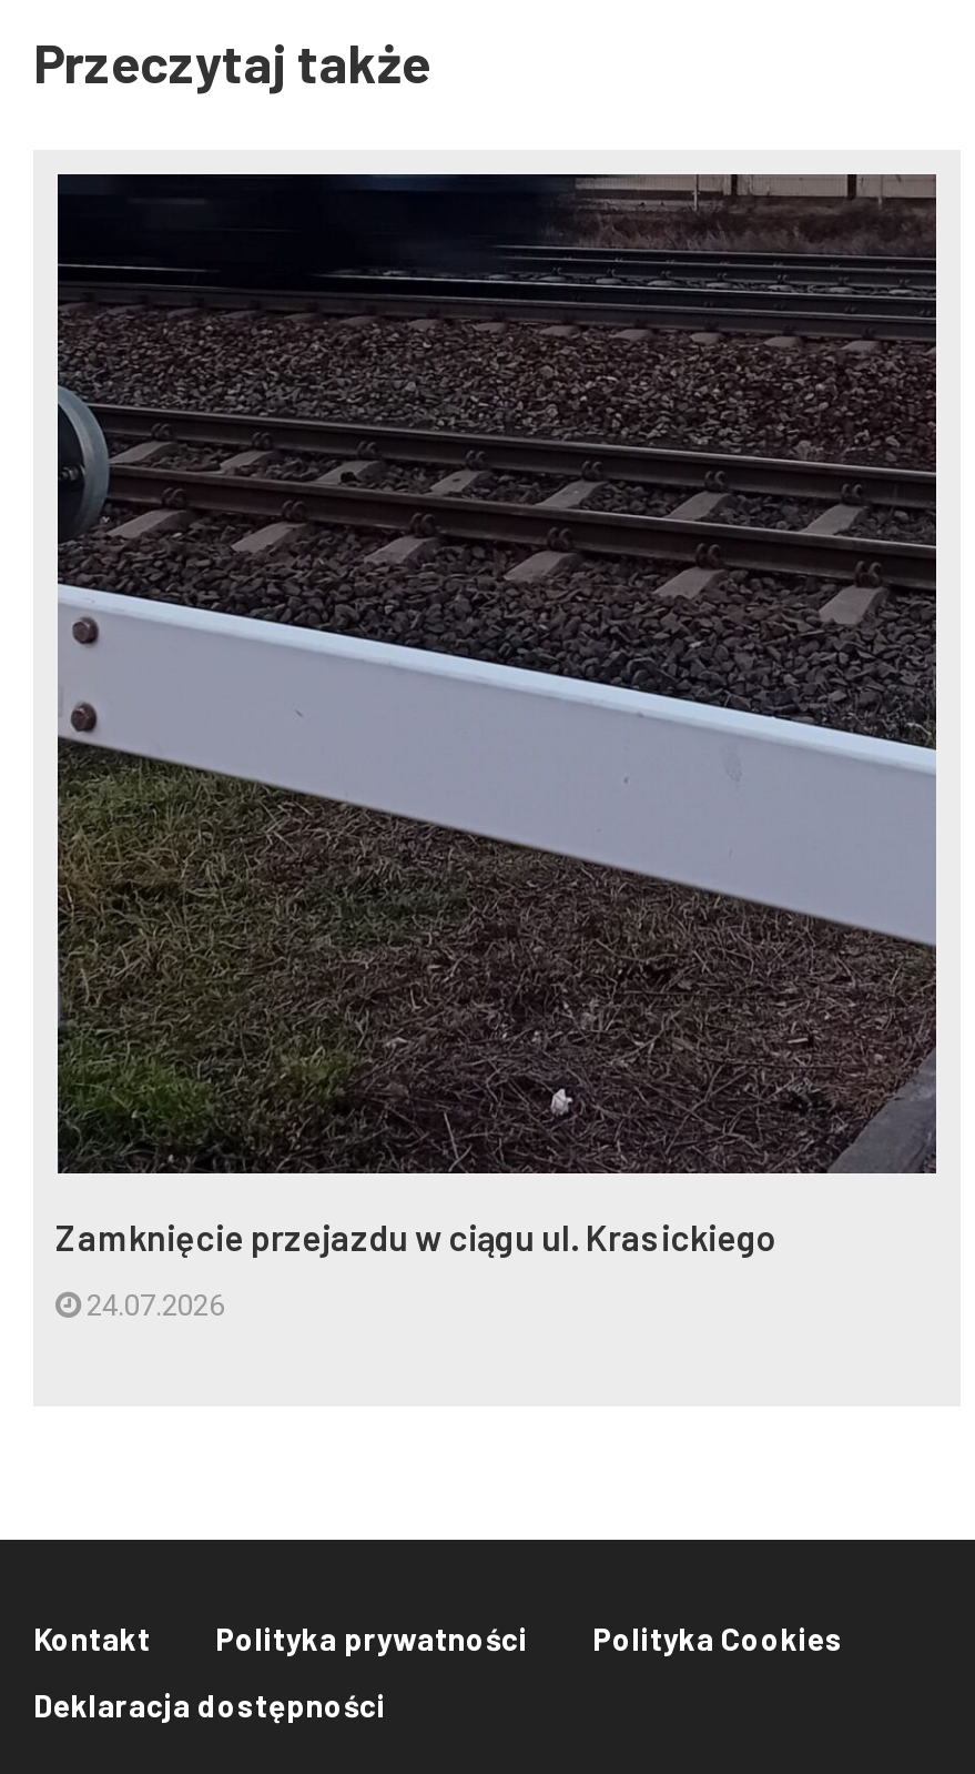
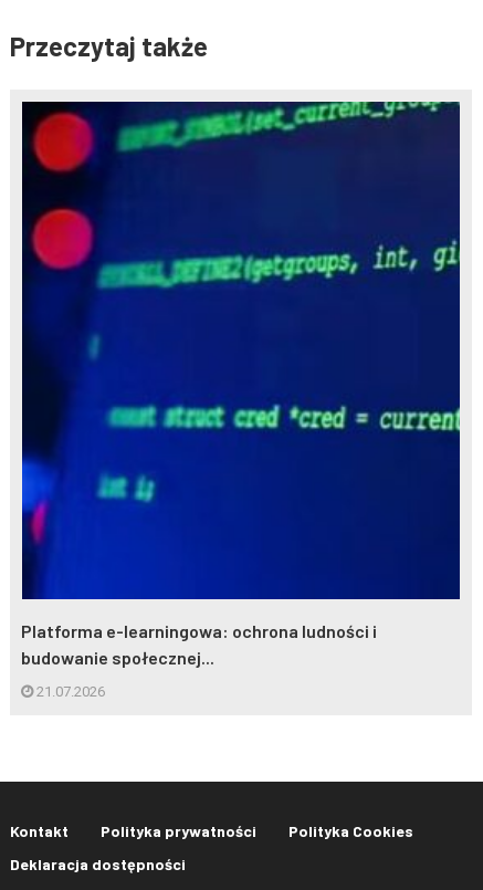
- [image]
- Zamknięcie przejazdu w ciągu ul. Krasickiego
+ [image]
+ Platforma e-learningowa: ochrona ludności i
+ budowanie społecznej...

- 24.07.2026
+ 21.07.2026
